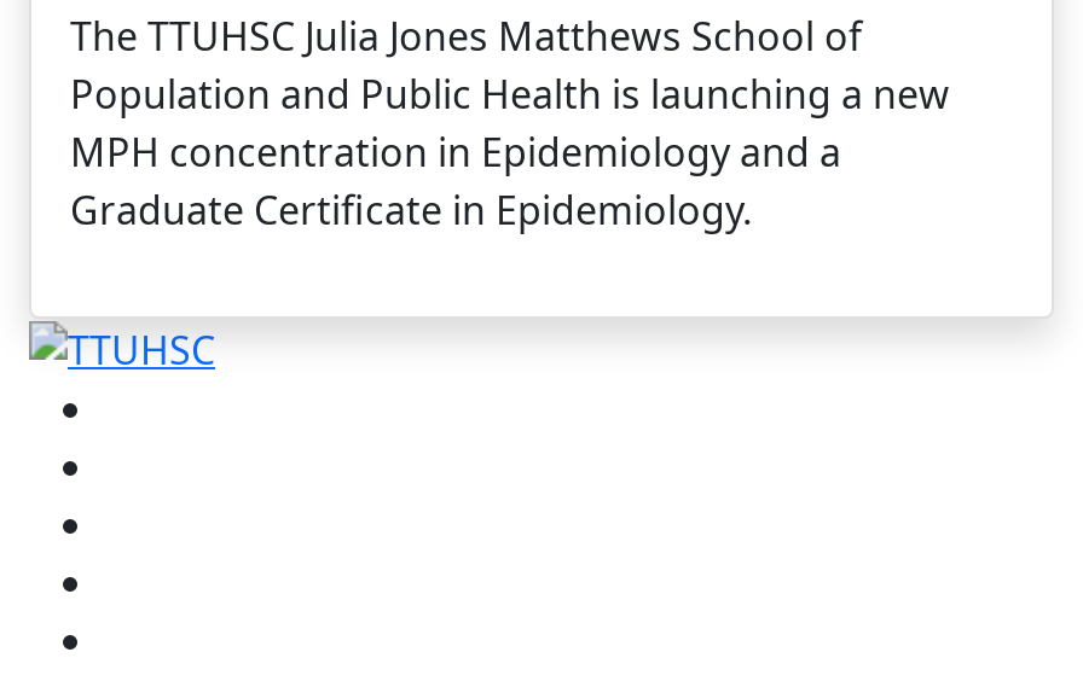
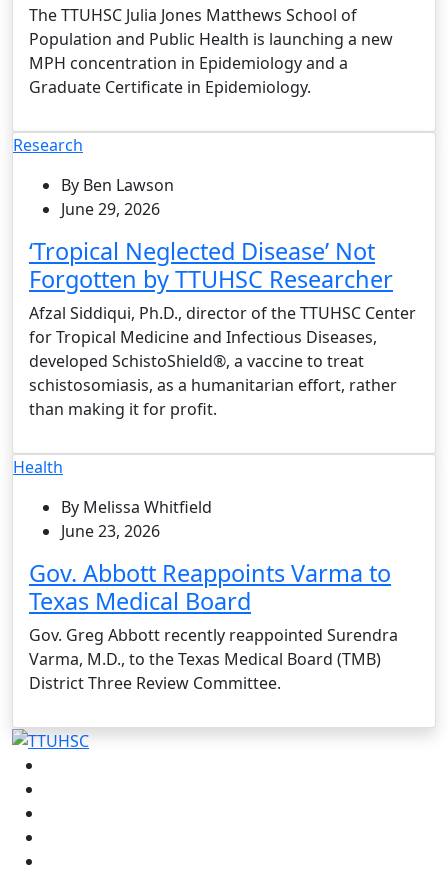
+ Research
+ By Ben Lawson
+ June 29, 2026
+ ‘Tropical Neglected Disease’ Not
+ Forgotten by TTUHSC Researcher
+ Afzal Siddiqui, Ph.D., director of the TTUHSC Center
+ for Tropical Medicine and Infectious Diseases,
+ developed SchistoShield®, a vaccine to treat
+ schistosomiasis, as a humanitarian effort, rather
+ than making it for profit.
+ Health
+ By Melissa Whitfield
+ June 23, 2026
+ Gov. Abbott Reappoints Varma to
+ Texas Medical Board
+ Gov. Greg Abbott recently reappointed Surendra
+ Varma, M.D., to the Texas Medical Board (TMB)
+ District Three Review Committee.
